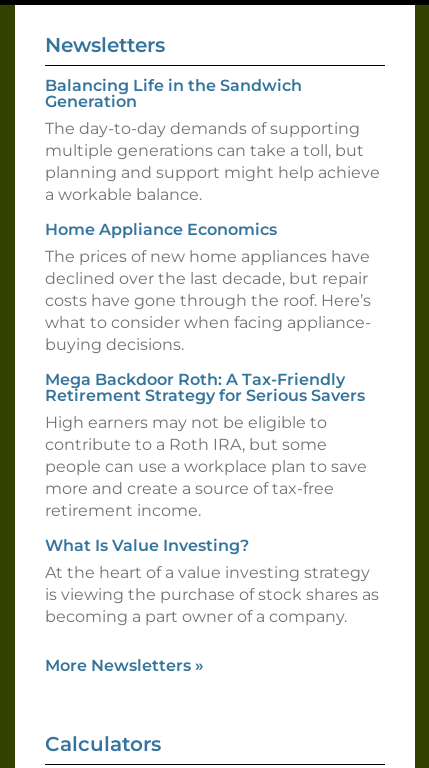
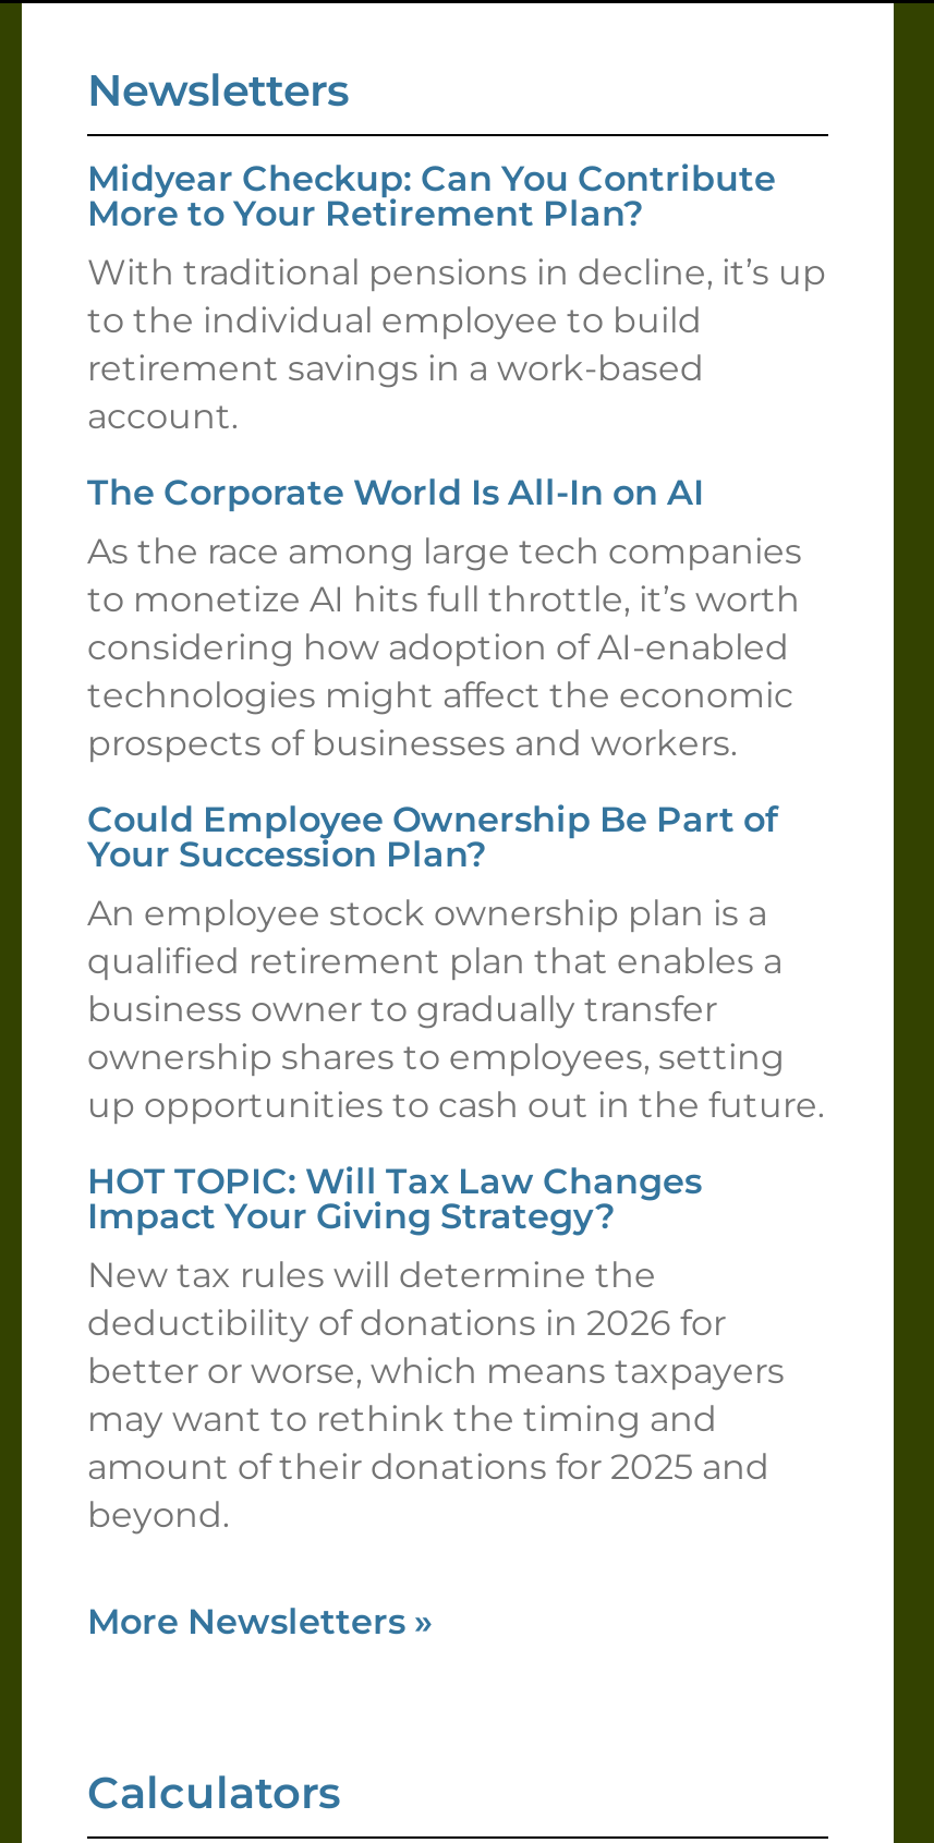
- Balancing Life in the Sandwich
- Generation
- The day-to-day demands of supporting
- multiple generations can take a toll, but
- planning and support might help achieve
- a workable balance.
+ Midyear Checkup: Can You Contribute
+ More to Your Retirement Plan?
+ With traditional pensions in decline, it’s up
+ to the individual employee to build
+ retirement savings in a work-based
+ account.

- Home Appliance Economics
- The prices of new home appliances have
- declined over the last decade, but repair
- costs have gone through the roof. Here’s
- what to consider when facing appliance-
- buying decisions.
+ The Corporate World Is All-In on AI
+ As the race among large tech companies
+ to monetize AI hits full throttle, it’s worth
+ considering how adoption of AI-enabled
+ technologies might affect the economic
+ prospects of businesses and workers.

- Mega Backdoor Roth: A Tax-Friendly
- Retirement Strategy for Serious Savers
- High earners may not be eligible to
- contribute to a Roth IRA, but some
- people can use a workplace plan to save
- more and create a source of tax-free
- retirement income.
+ Could Employee Ownership Be Part of
+ Your Succession Plan?
+ An employee stock ownership plan is a
+ qualified retirement plan that enables a
+ business owner to gradually transfer
+ ownership shares to employees, setting
+ up opportunities to cash out in the future.

- What Is Value Investing?
- At the heart of a value investing strategy
- is viewing the purchase of stock shares as
- becoming a part owner of a company.
+ HOT TOPIC: Will Tax Law Changes
+ Impact Your Giving Strategy?
+ New tax rules will determine the
+ deductibility of donations in 2026 for
+ better or worse, which means taxpayers
+ may want to rethink the timing and
+ amount of their donations for 2025 and
+ beyond.
